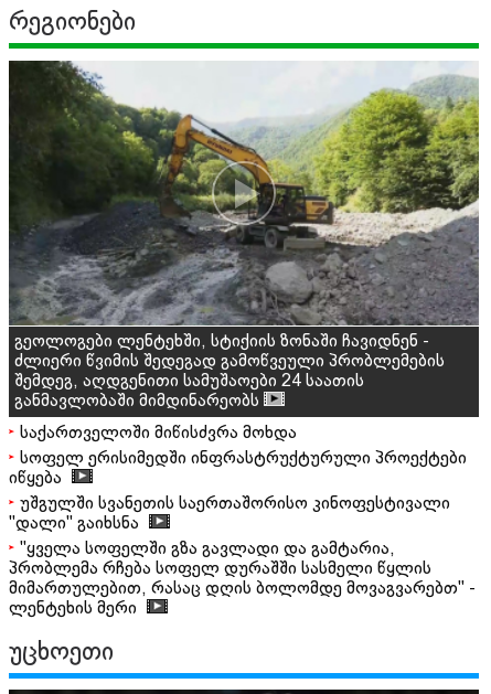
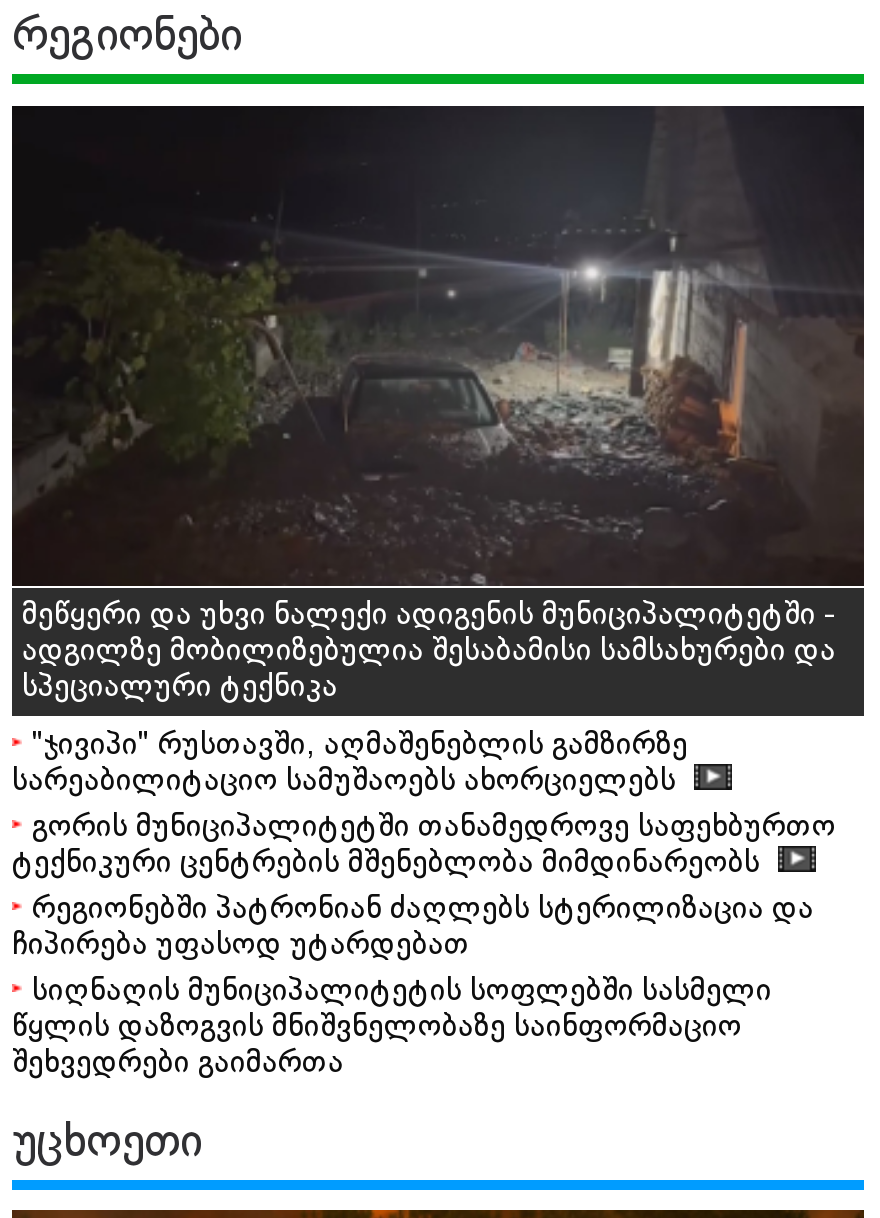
- [image]
- გეოლოგები ლენტეხში, სტიქიის ზონაში ჩავიდნენ -
- ძლიერი წვიმის შედეგად გამოწვეული პრობლემების
- შემდეგ, აღდგენითი სამუშაოები 24 საათის
- განმავლობაში მიმდინარეობს
+ [image]
+ მეწყერი და უხვი ნალექი ადიგენის მუნიციპალიტეტში -
+ ადგილზე მობილიზებულია შესაბამისი სამსახურები და
+ სპეციალური ტექნიკა

- საქართველოში მიწისძვრა მოხდა
+ "ჯივიპი" რუსთავში, აღმაშენებლის გამზირზე
+ სარეაბილიტაციო სამუშაოებს ახორციელებს

- სოფელ ერისიმედში ინფრასტრუქტურული პროექტები
- იწყება
+ გორის მუნიციპალიტეტში თანამედროვე საფეხბურთო
+ ტექნიკური ცენტრების მშენებლობა მიმდინარეობს

- უშგულში სვანეთის საერთაშორისო კინოფესტივალი
- "დალი" გაიხსნა
+ რეგიონებში პატრონიან ძაღლებს სტერილიზაცია და
+ ჩიპირება უფასოდ უტარდებათ

- "ყველა სოფელში გზა გავლადი და გამტარია,
- პრობლემა რჩება სოფელ დურაშში სასმელი წყლის
- მიმართულებით, რასაც დღის ბოლომდე მოვაგვარებთ" -
- ლენტეხის მერი
+ სიღნაღის მუნიციპალიტეტის სოფლებში სასმელი
+ წყლის დაზოგვის მნიშვნელობაზე საინფორმაციო
+ შეხვედრები გაიმართა
